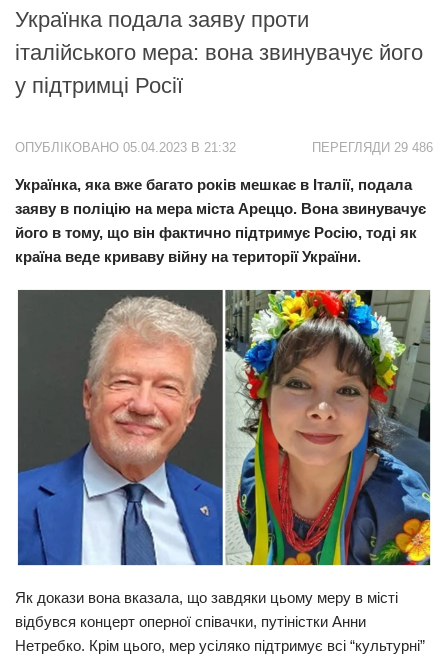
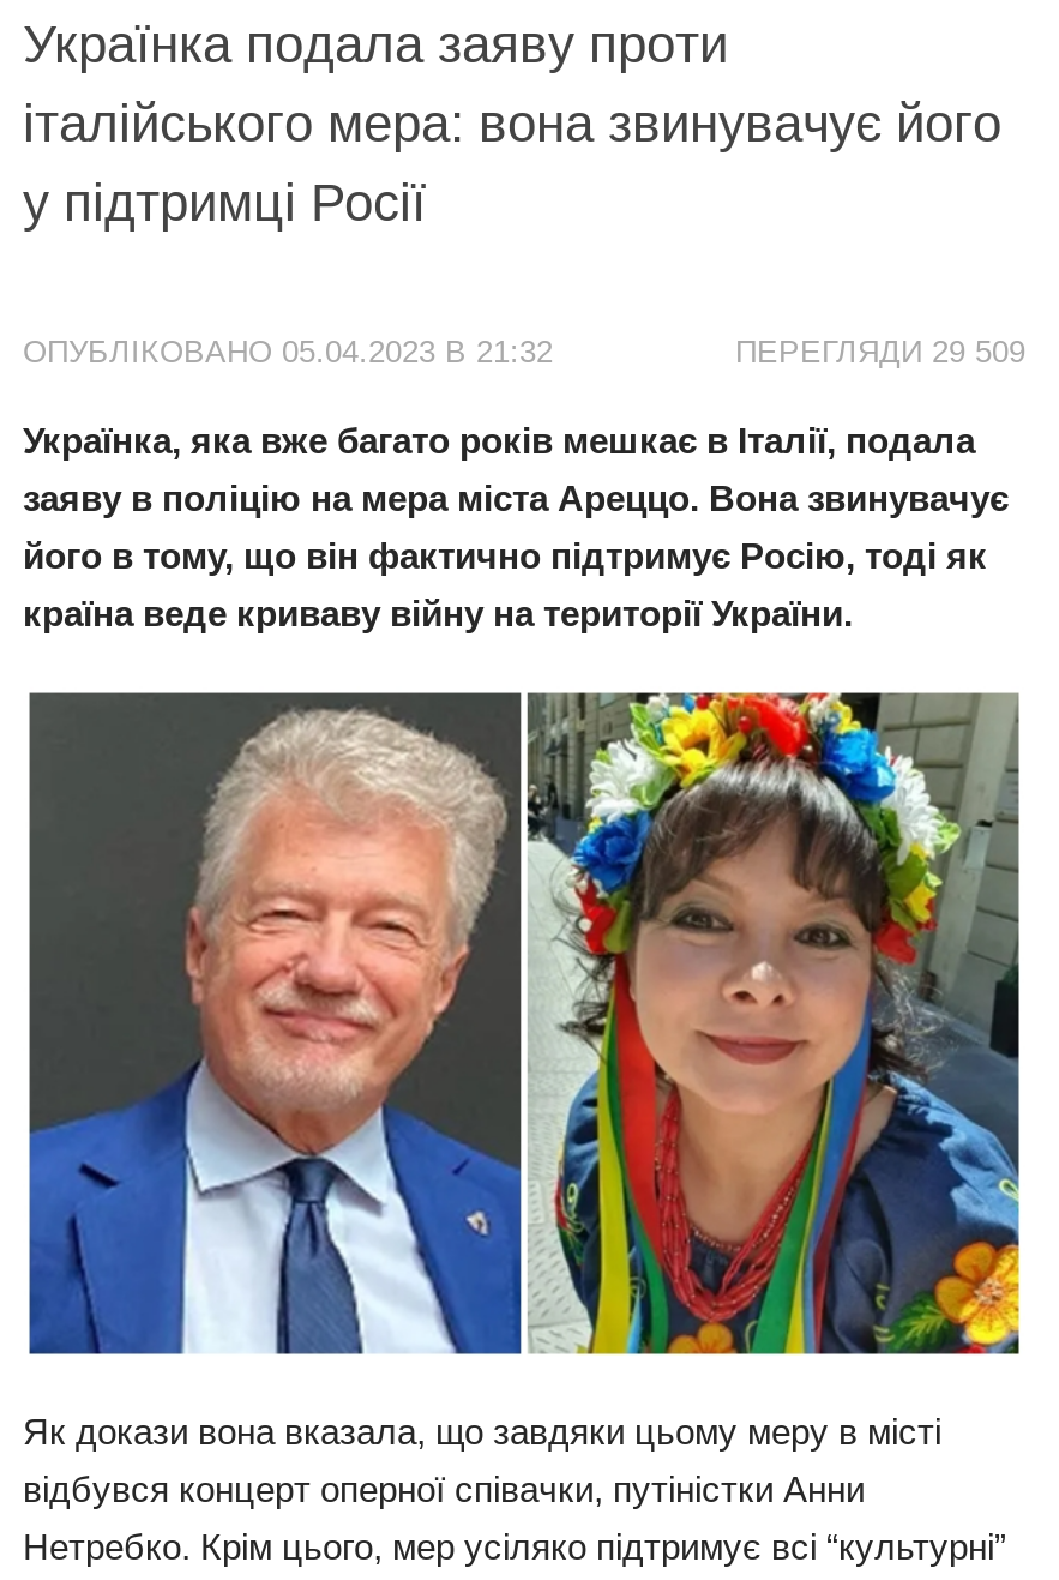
- ПЕРЕГЛЯДИ 29 486
+ ПЕРЕГЛЯДИ 29 509
